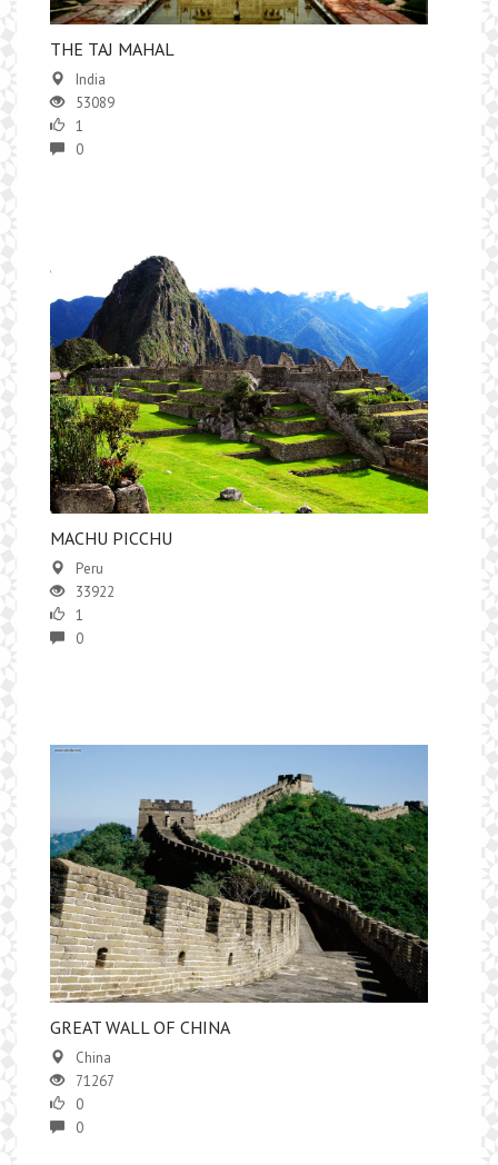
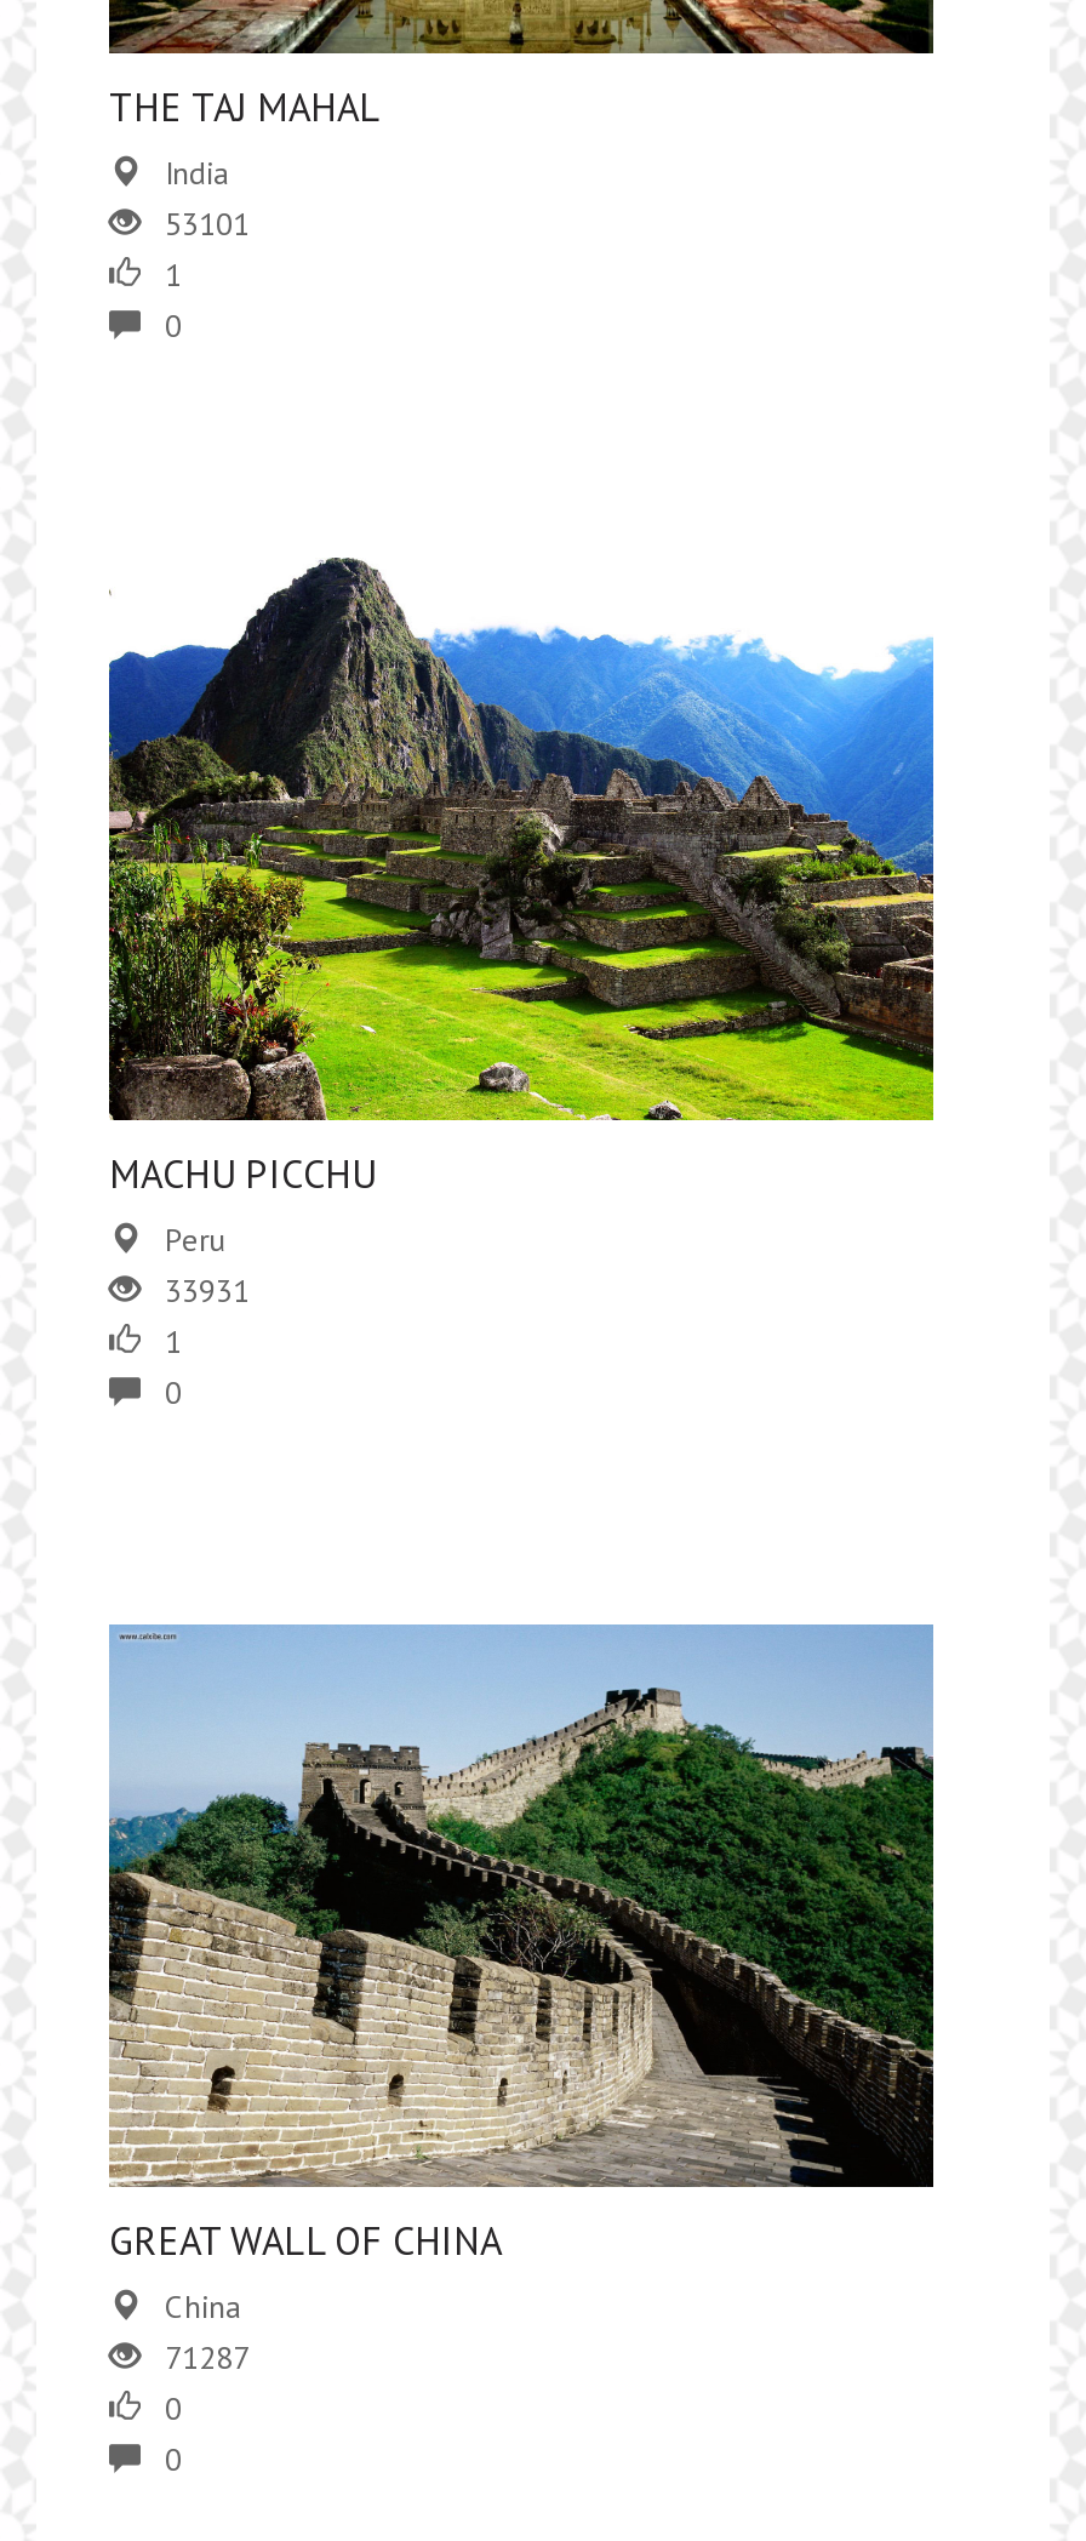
- 53089
+ 53101

- 33922
+ 33931

- 71267
+ 71287
